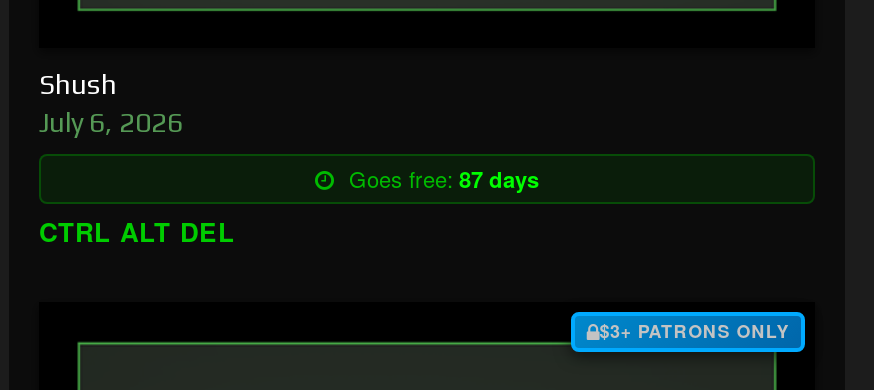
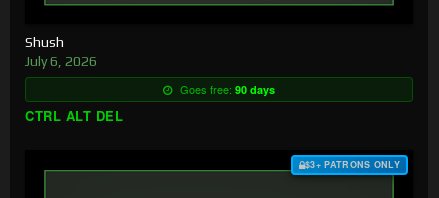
- Goes free: 87 days
+ Goes free: 90 days
